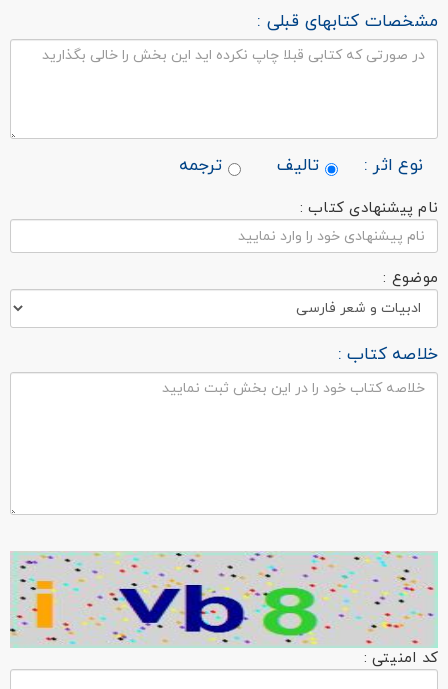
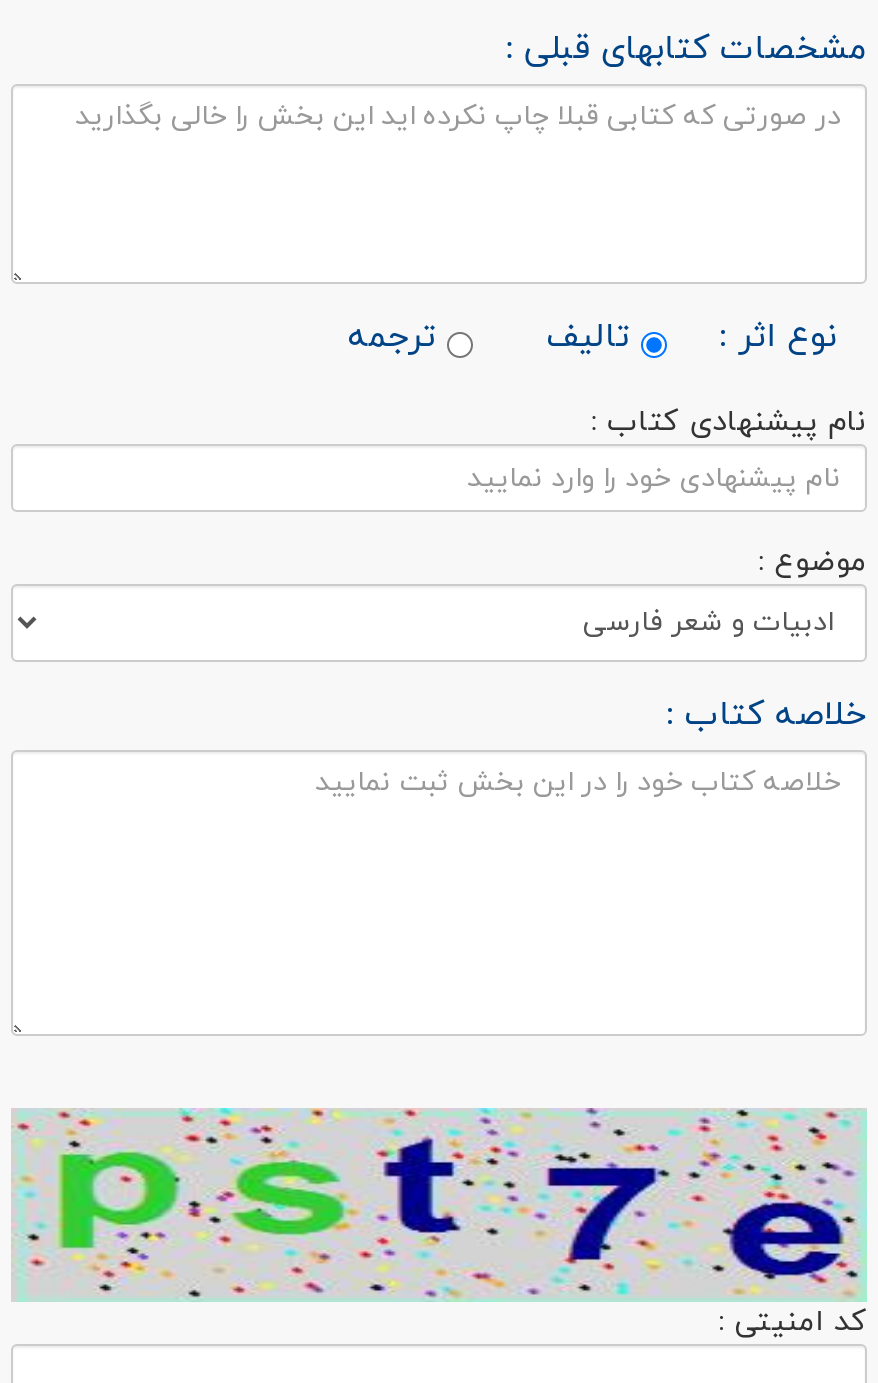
- [image]
+ [image]
